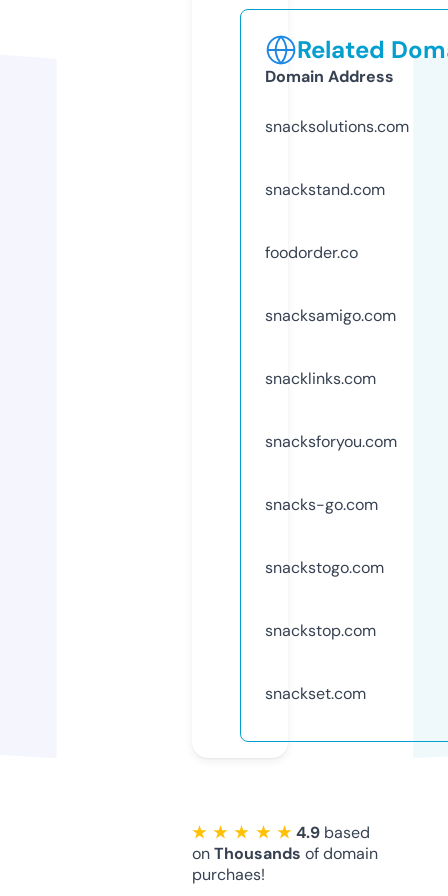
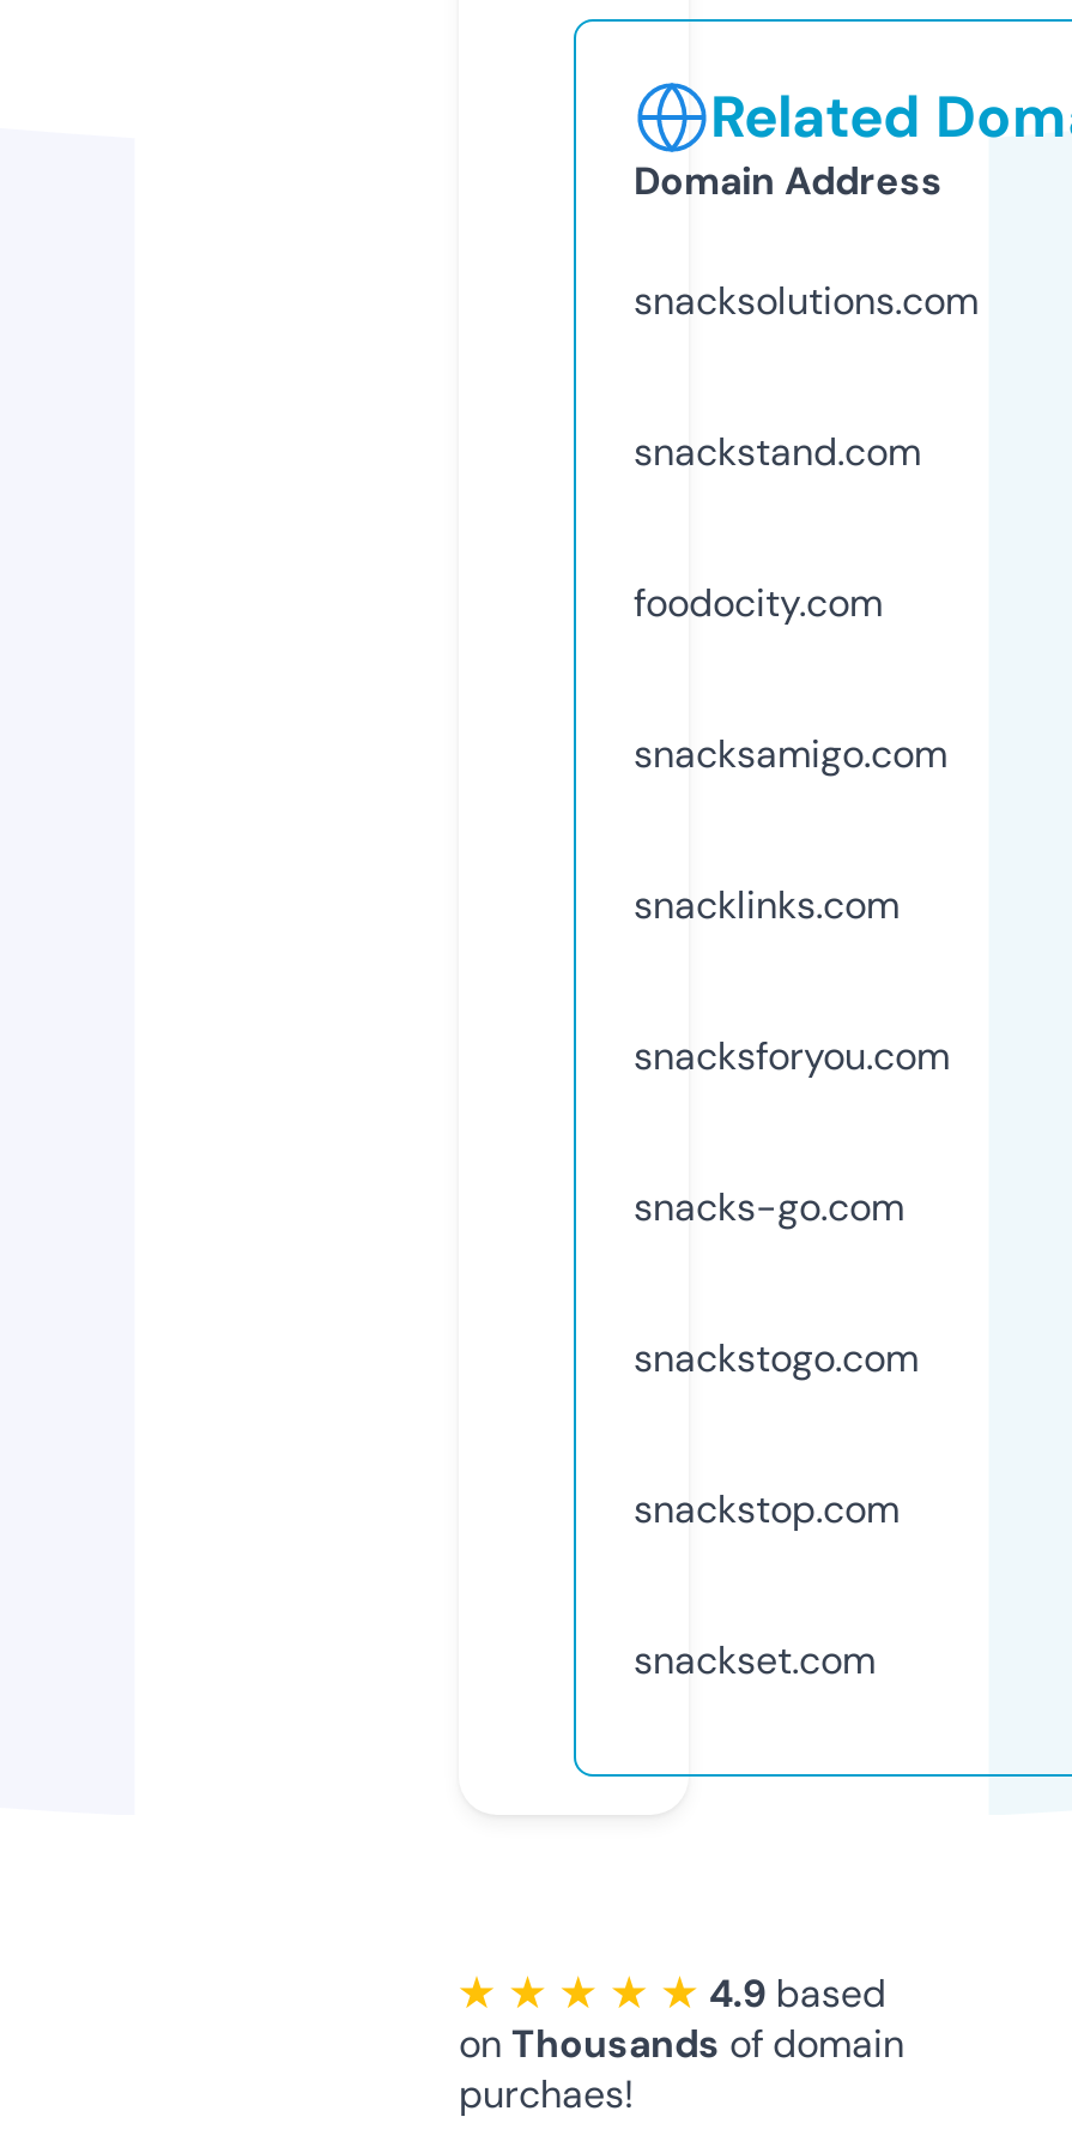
- foodorder.co
+ foodocity.com
